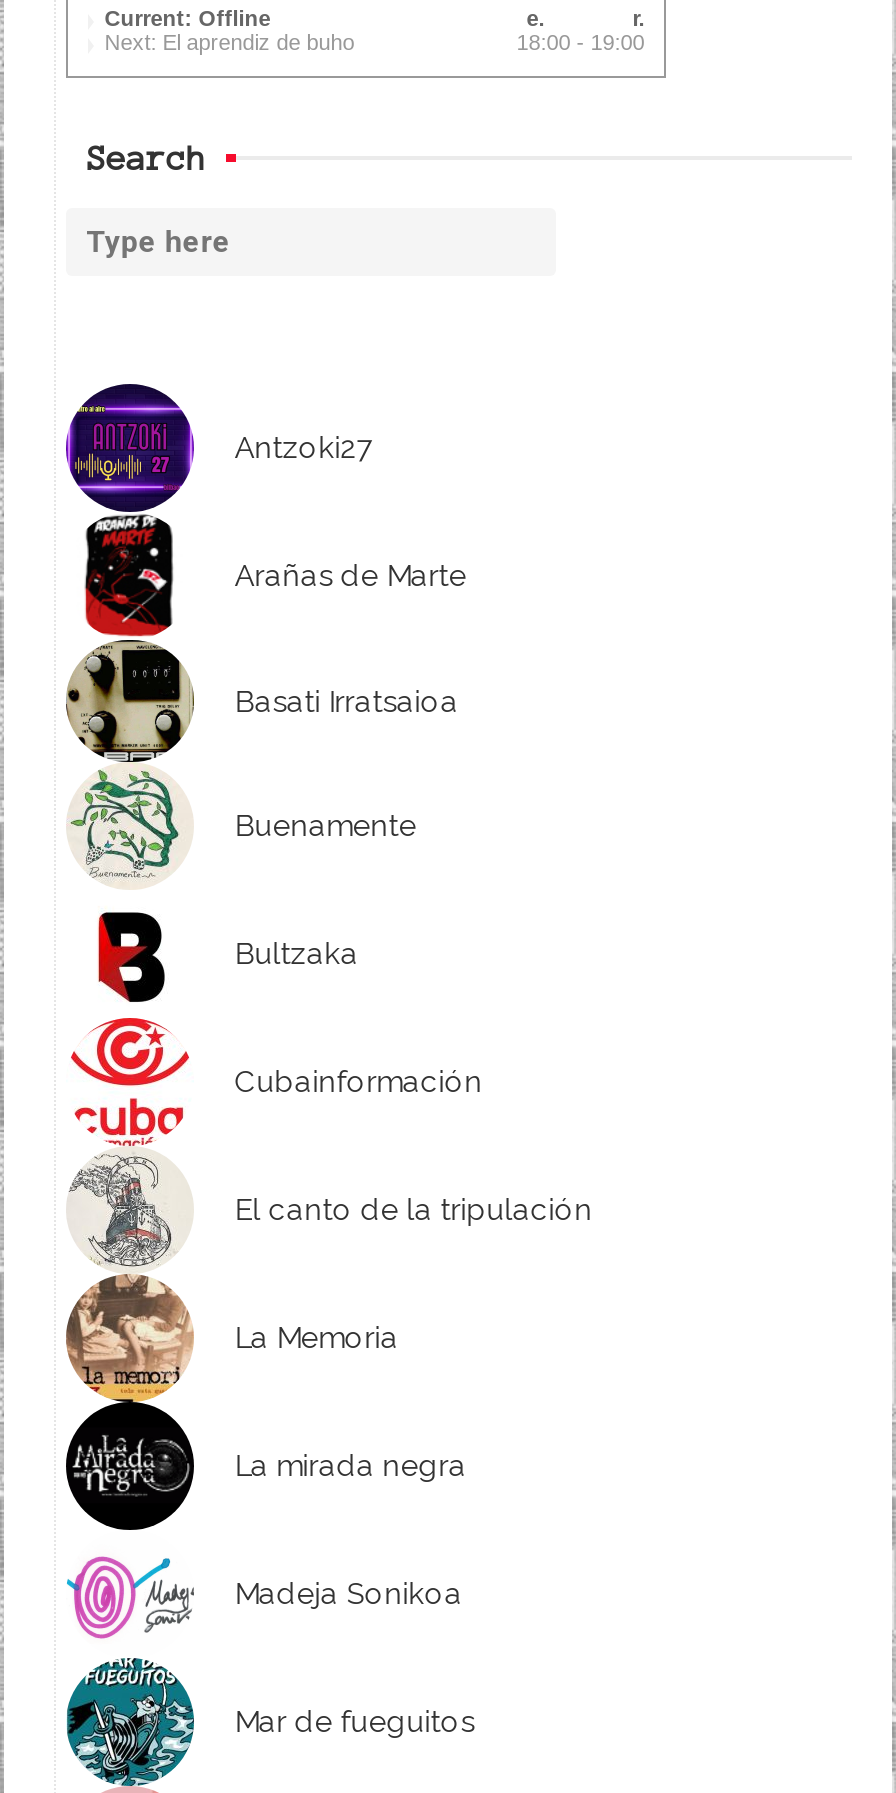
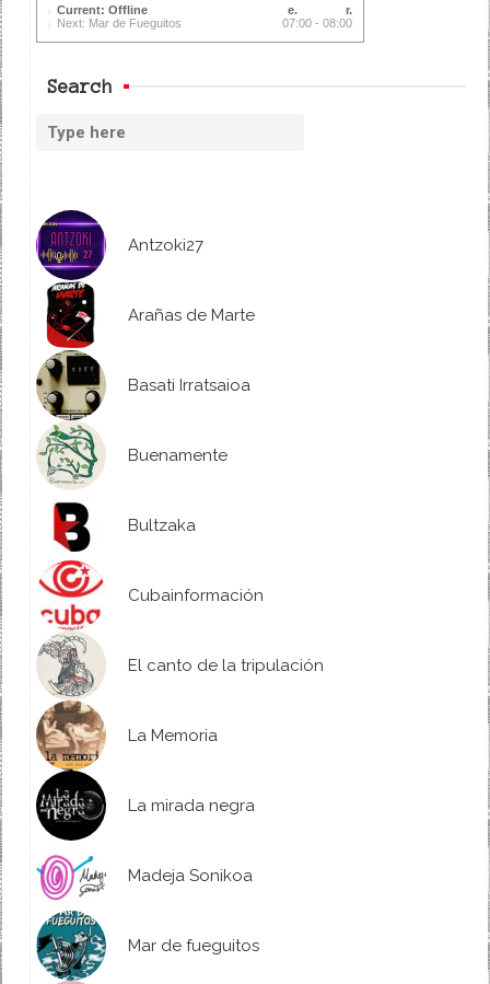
- Next: El aprendiz de buho
- 18:00 - 19:00
+ Next: Mar de Fueguitos
+ 07:00 - 08:00
